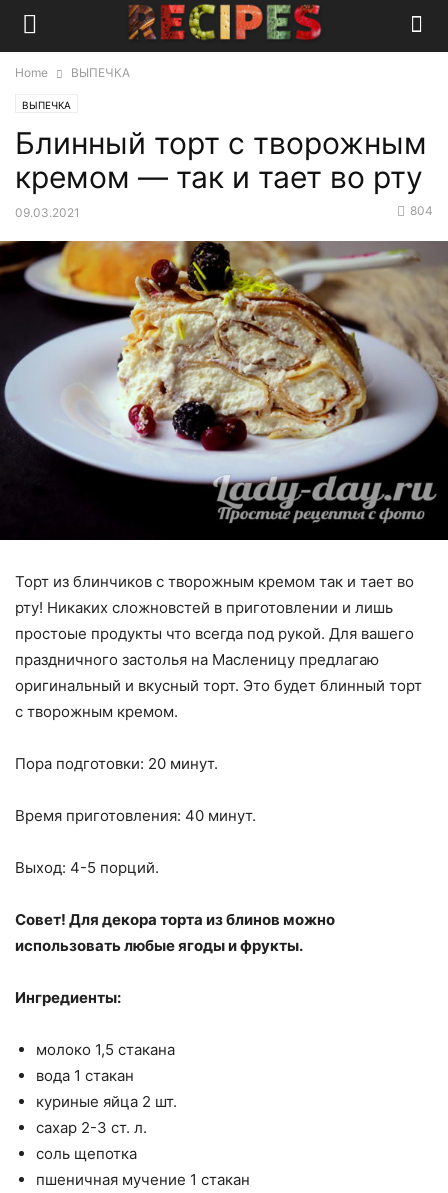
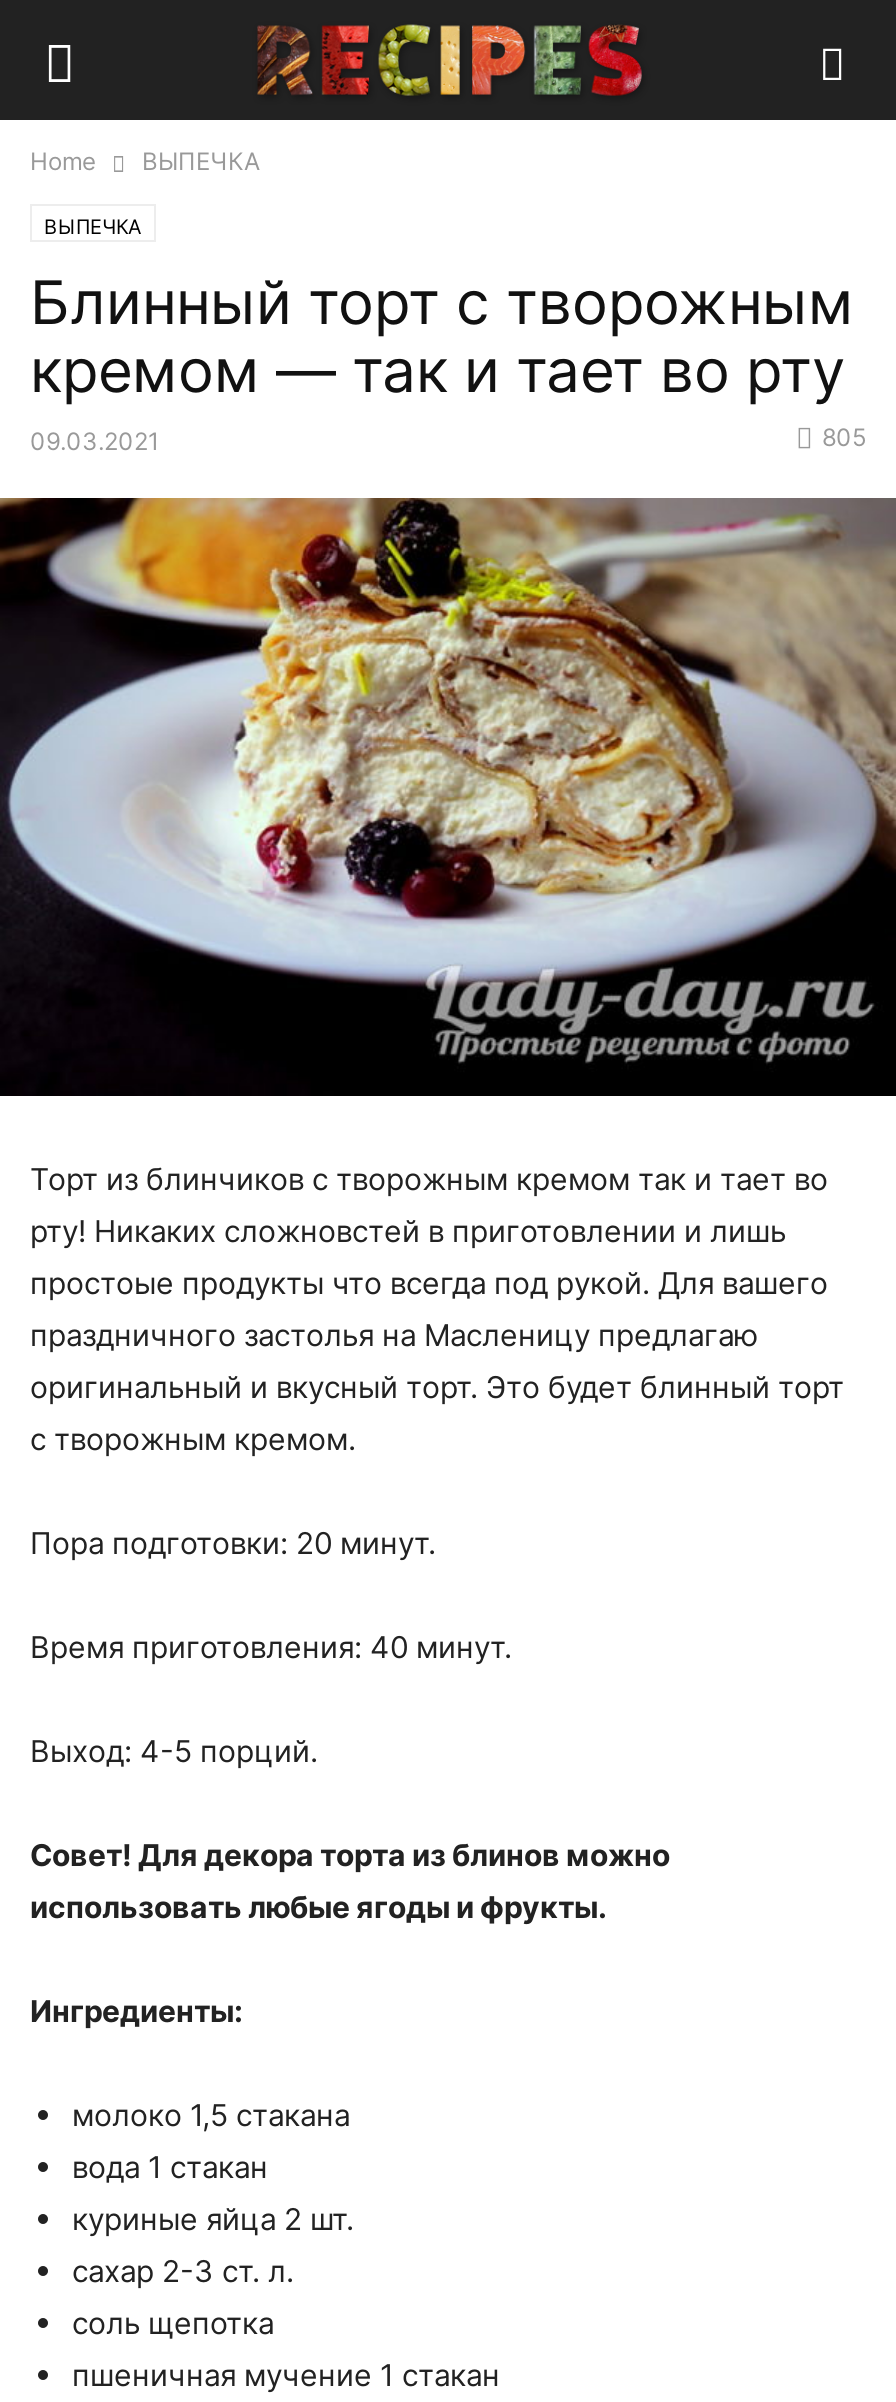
- 804
+ 805
